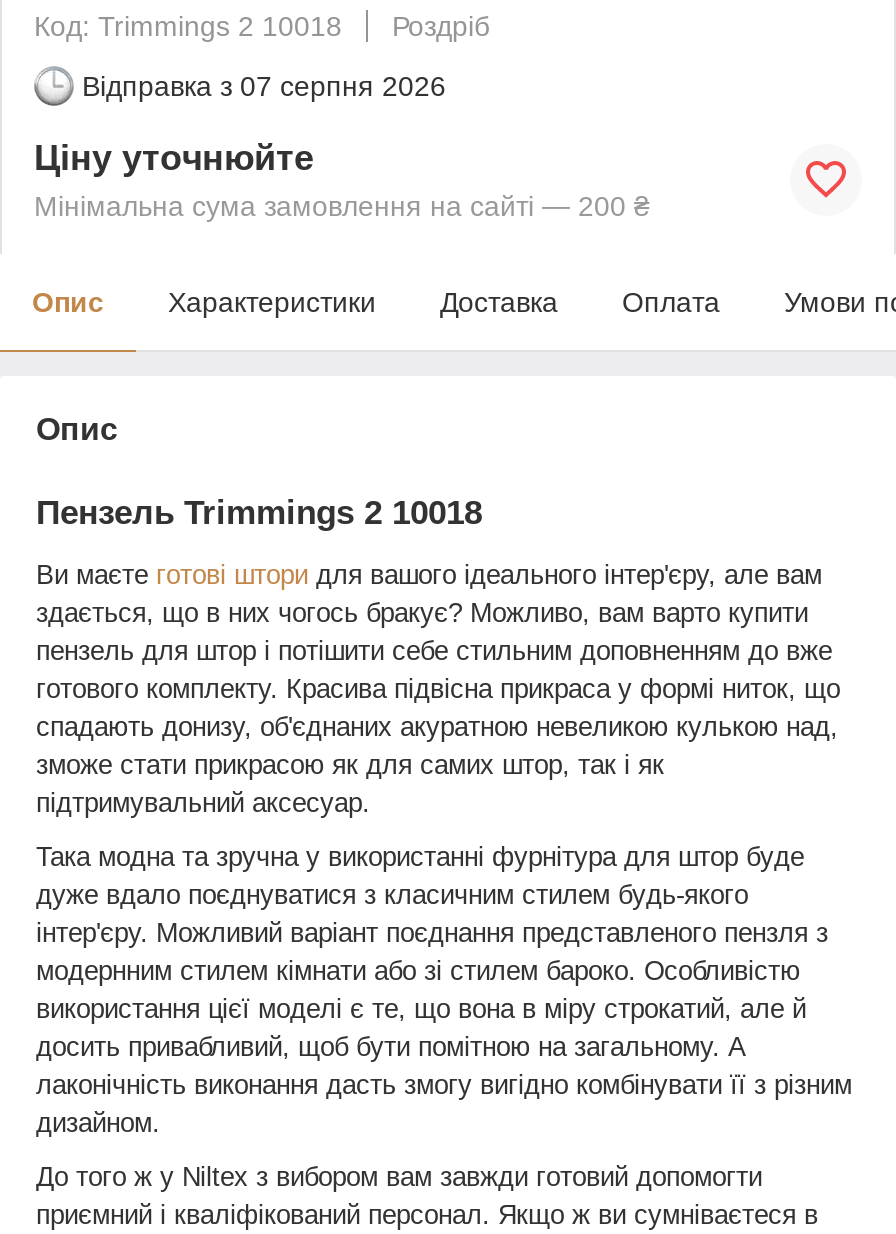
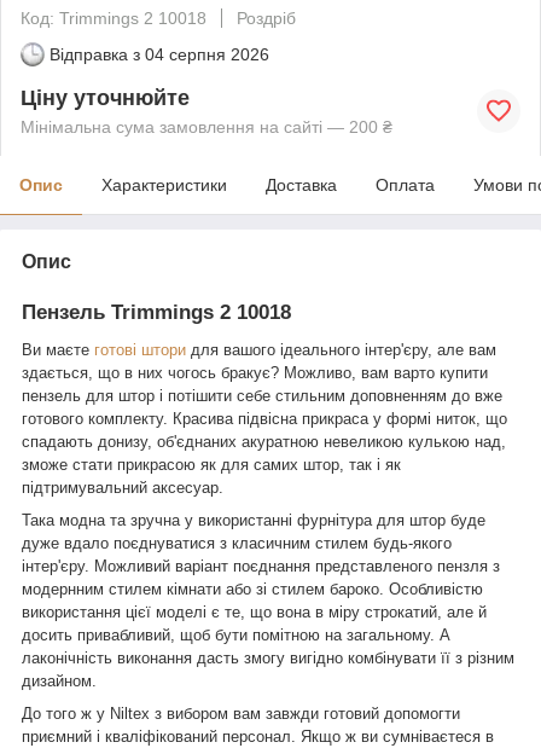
- Відправка з 07 серпня 2026
+ Відправка з 04 серпня 2026
